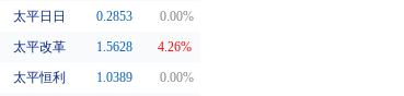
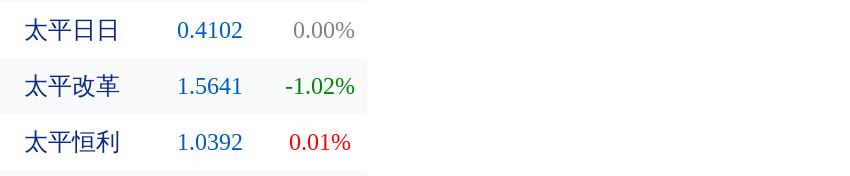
- 0.2853 0.00%
+ 0.4102 0.00%

- 1.5628
+ 1.5641

- 4.26%
+ -1.02%

- 1.0389
+ 1.0392

- 0.00%
+ 0.01%
